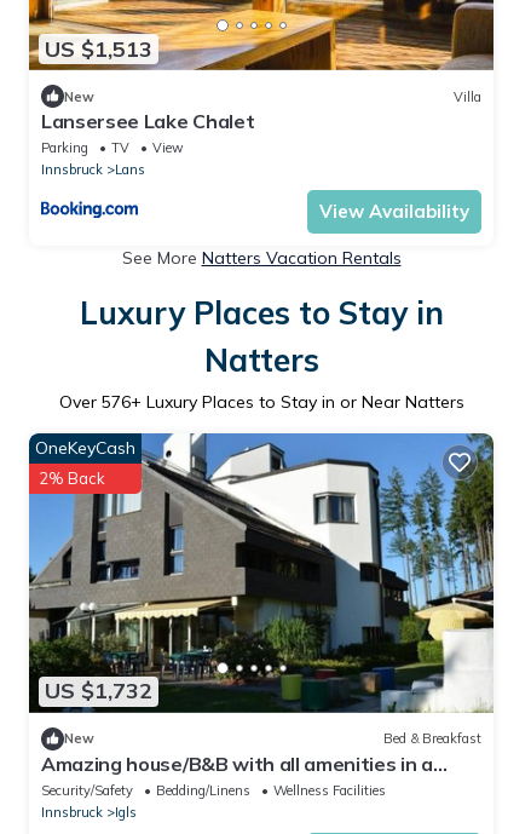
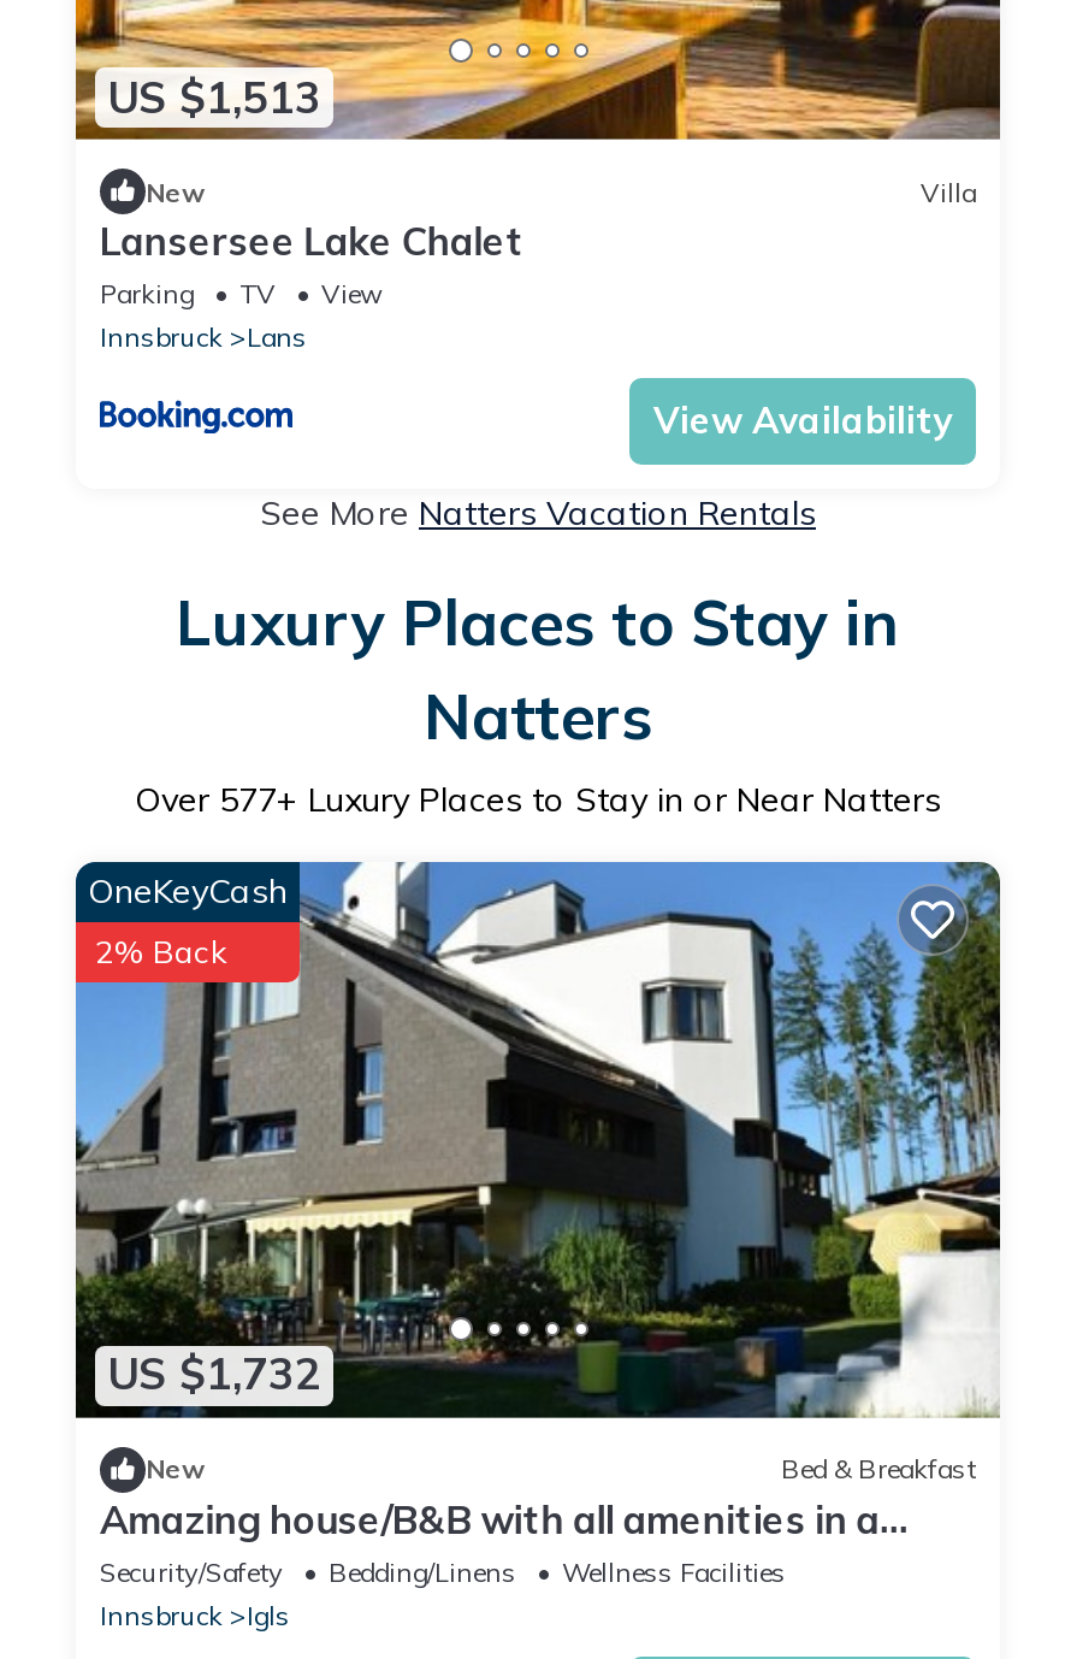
- Over 576+ Luxury Places to Stay in or Near Natters
+ Over 577+ Luxury Places to Stay in or Near Natters
